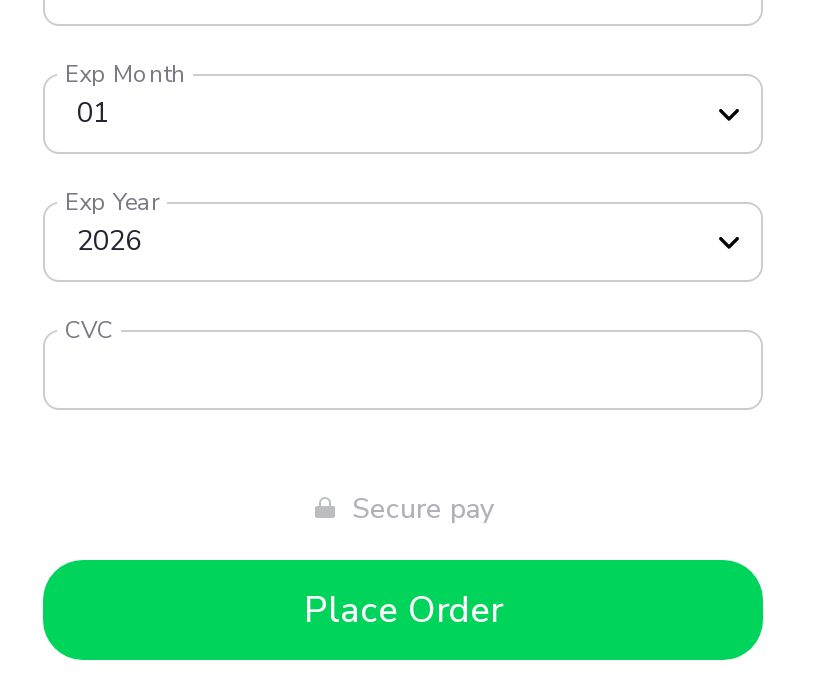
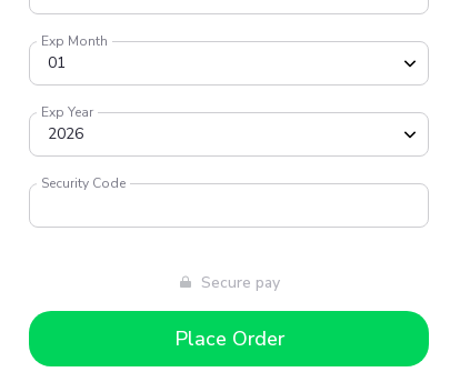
- CVC
+ Security Code
